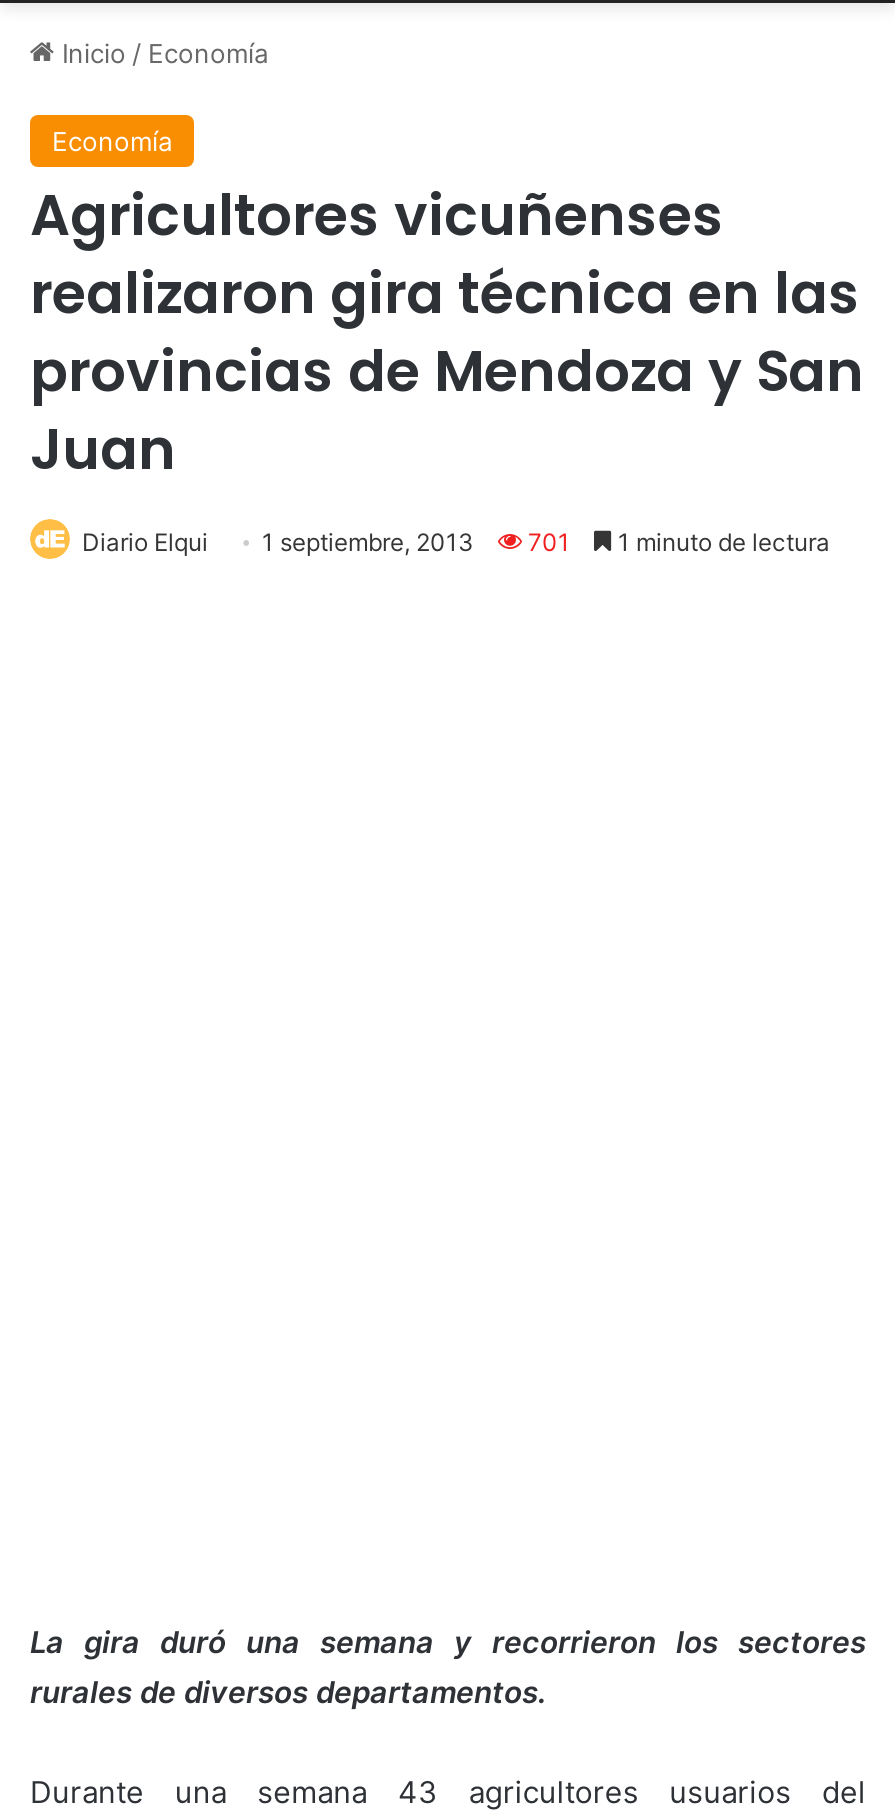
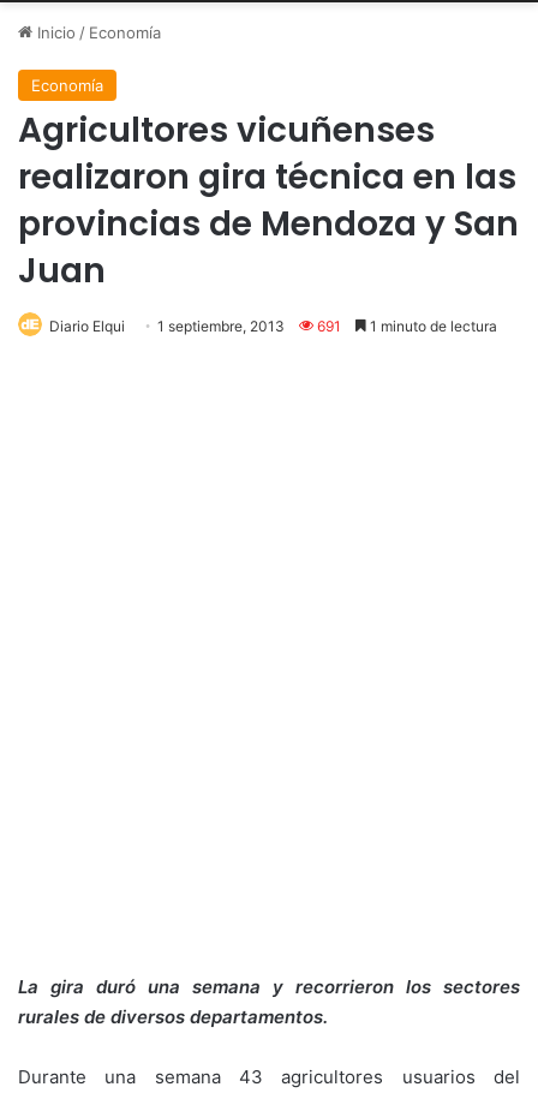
- Diario Elqui 1 septiembre, 2013 701 1 minuto de lectura
+ Diario Elqui 1 septiembre, 2013 691 1 minuto de lectura
